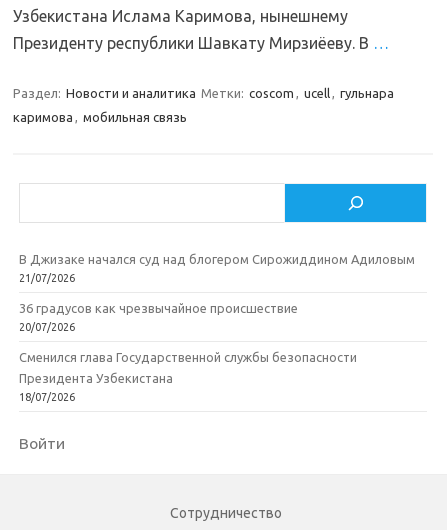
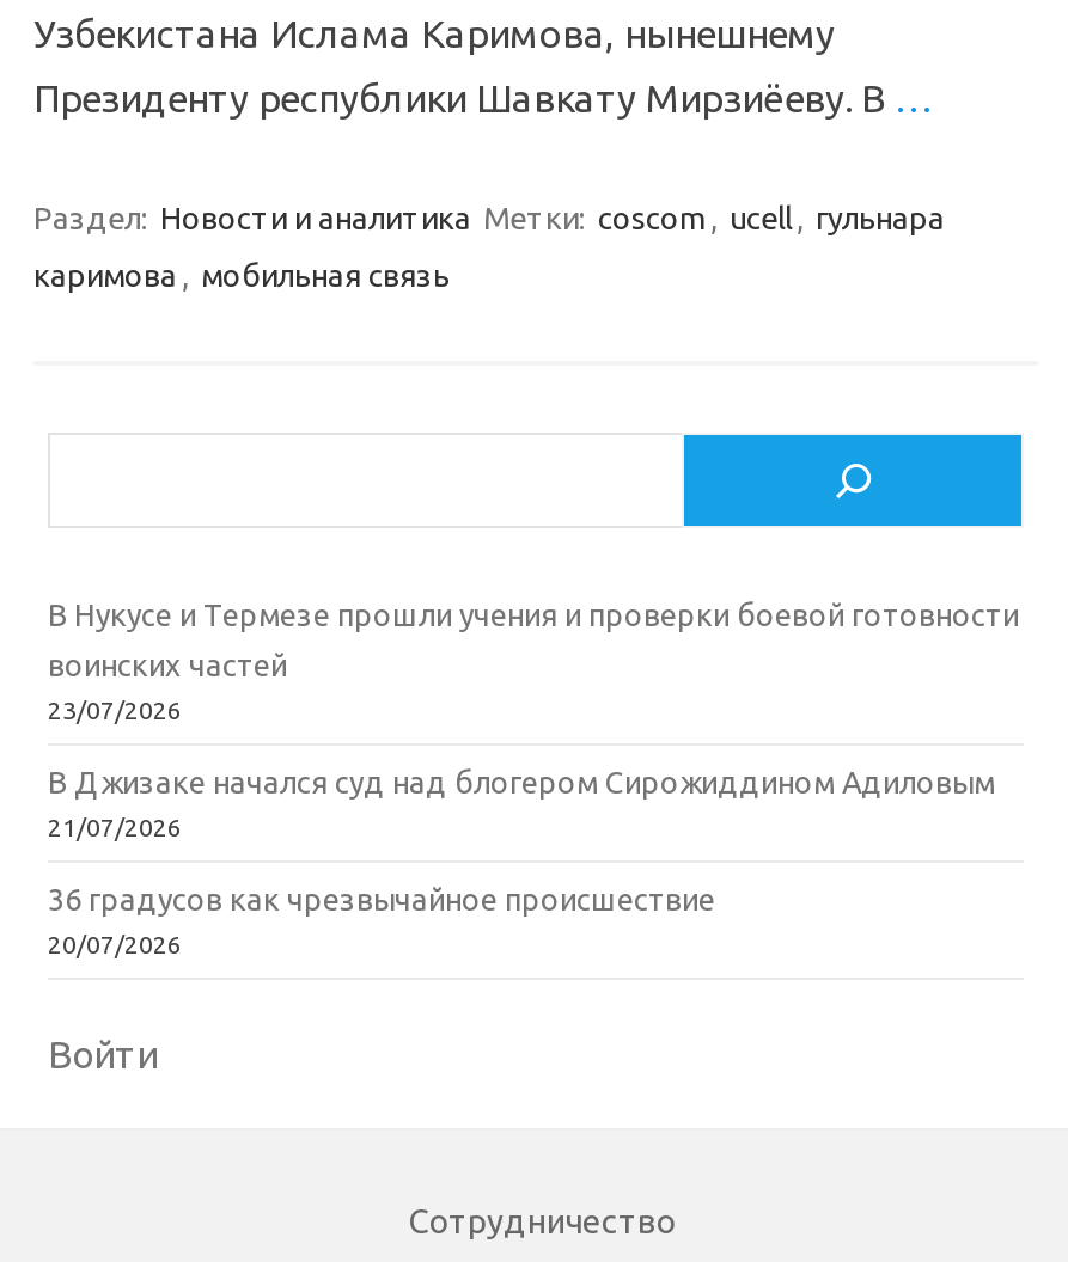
+ В Нукусе и Термезе прошли учения и проверки боевой готовности
+ воинских частей
+ 23/07/2026

moved down: В Джизаке начался суд над блогером Сирожиддином Адиловым | 21/07/2026 | 36 градусов как чрезвычайное происшествие | 20/07/2026

- Сменился глава Государственной службы безопасности
- Президента Узбекистана
- 18/07/2026
